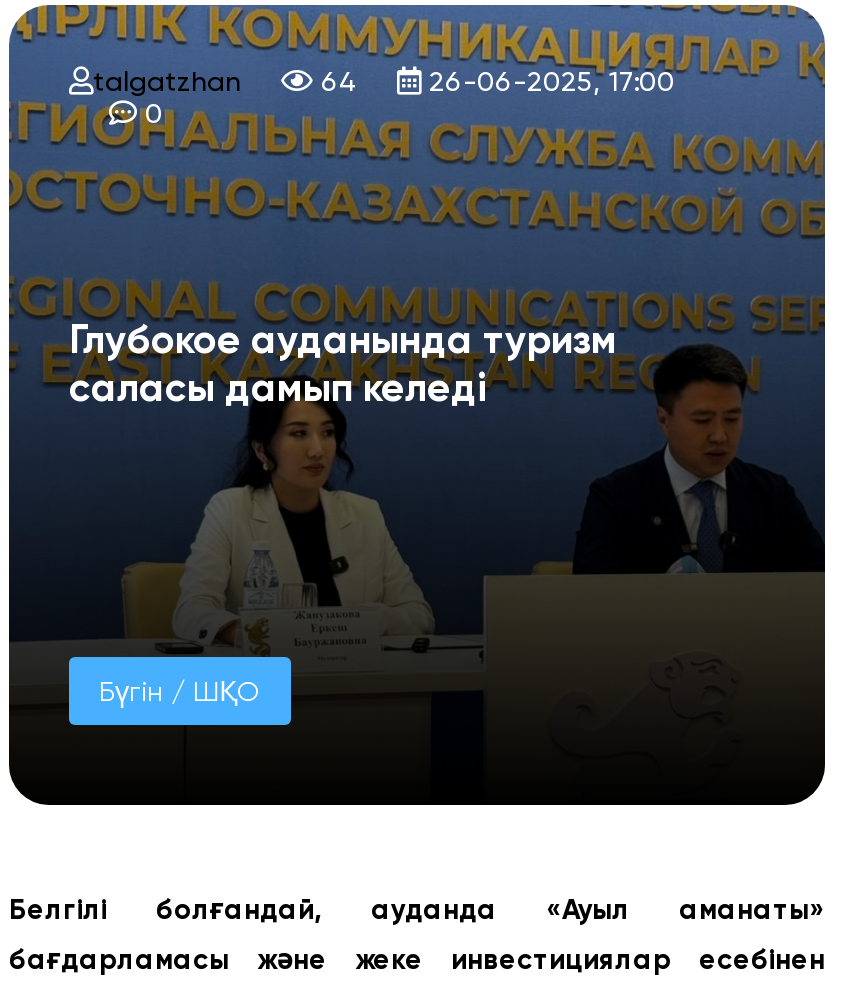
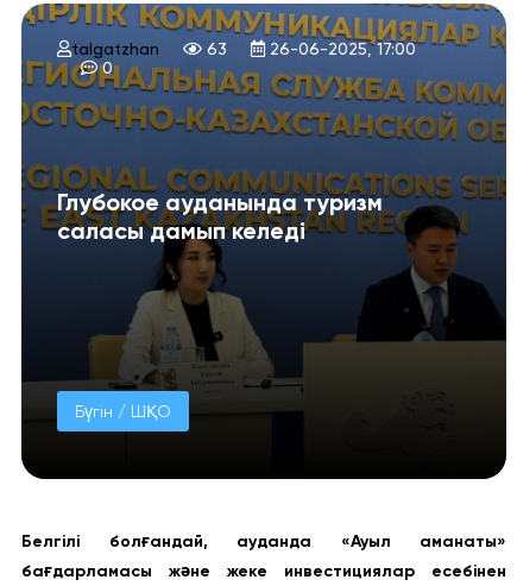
- 64 26-06-2025, 17:00
+ 63 26-06-2025, 17:00
